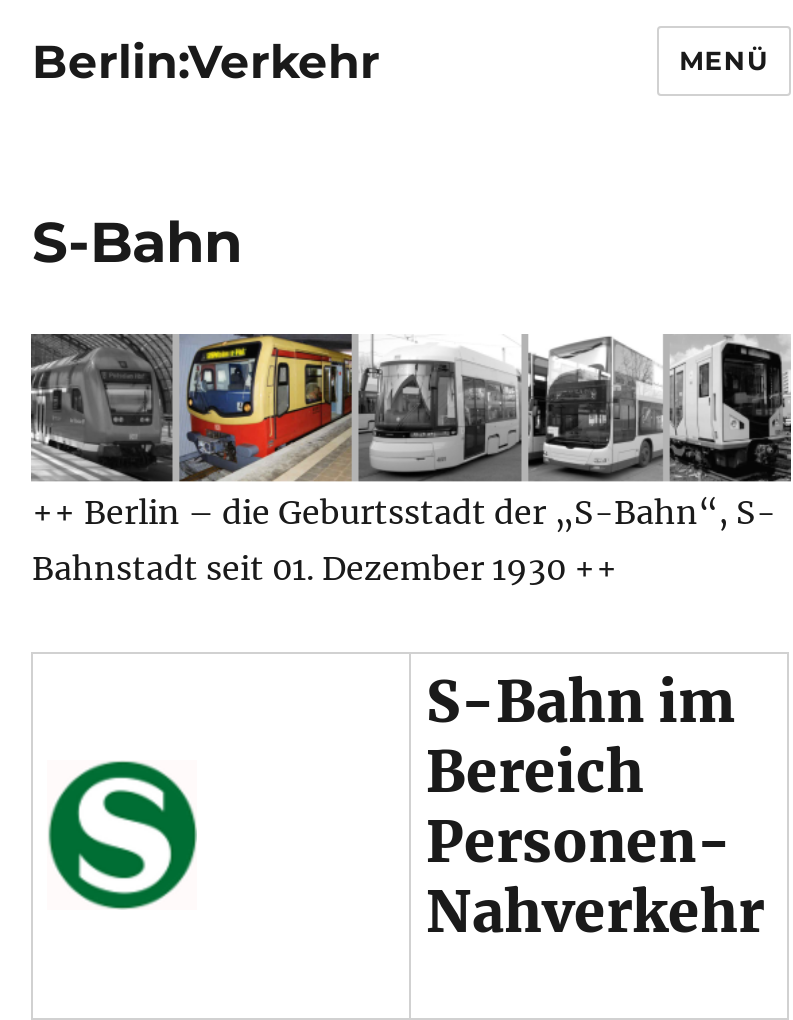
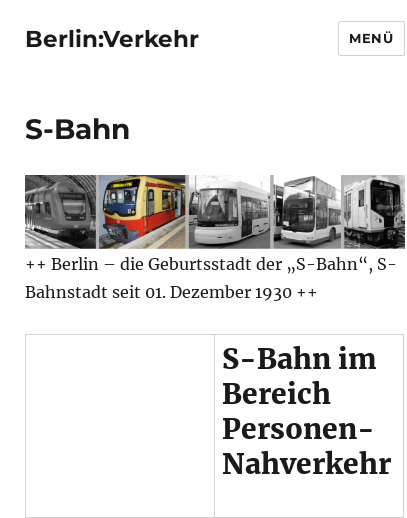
- [image]
